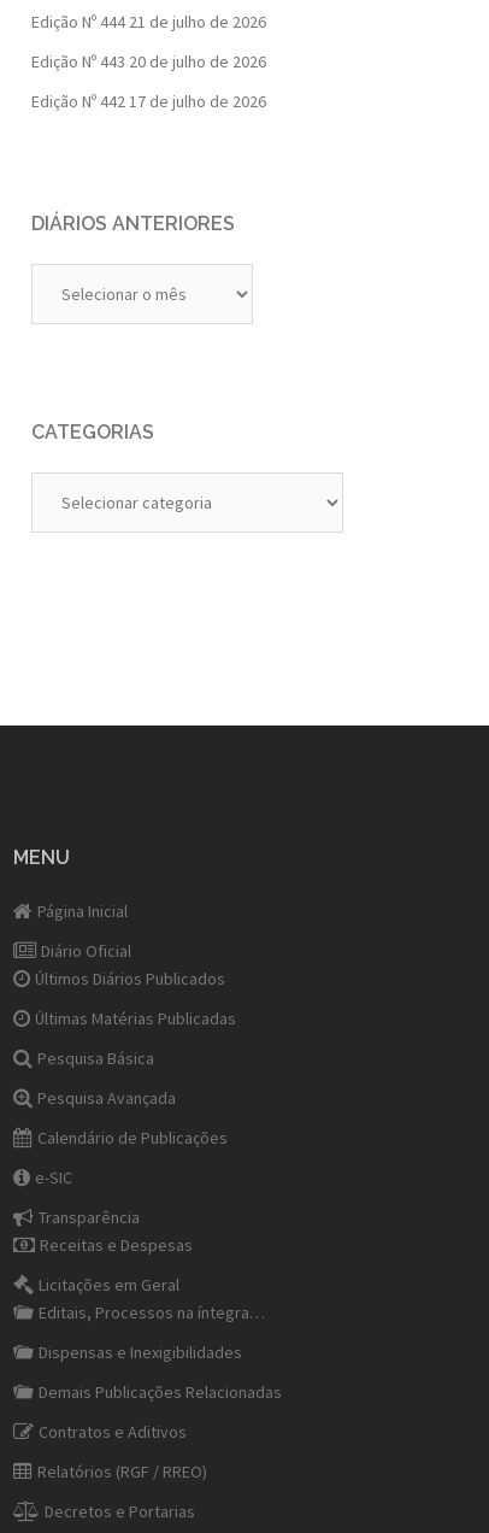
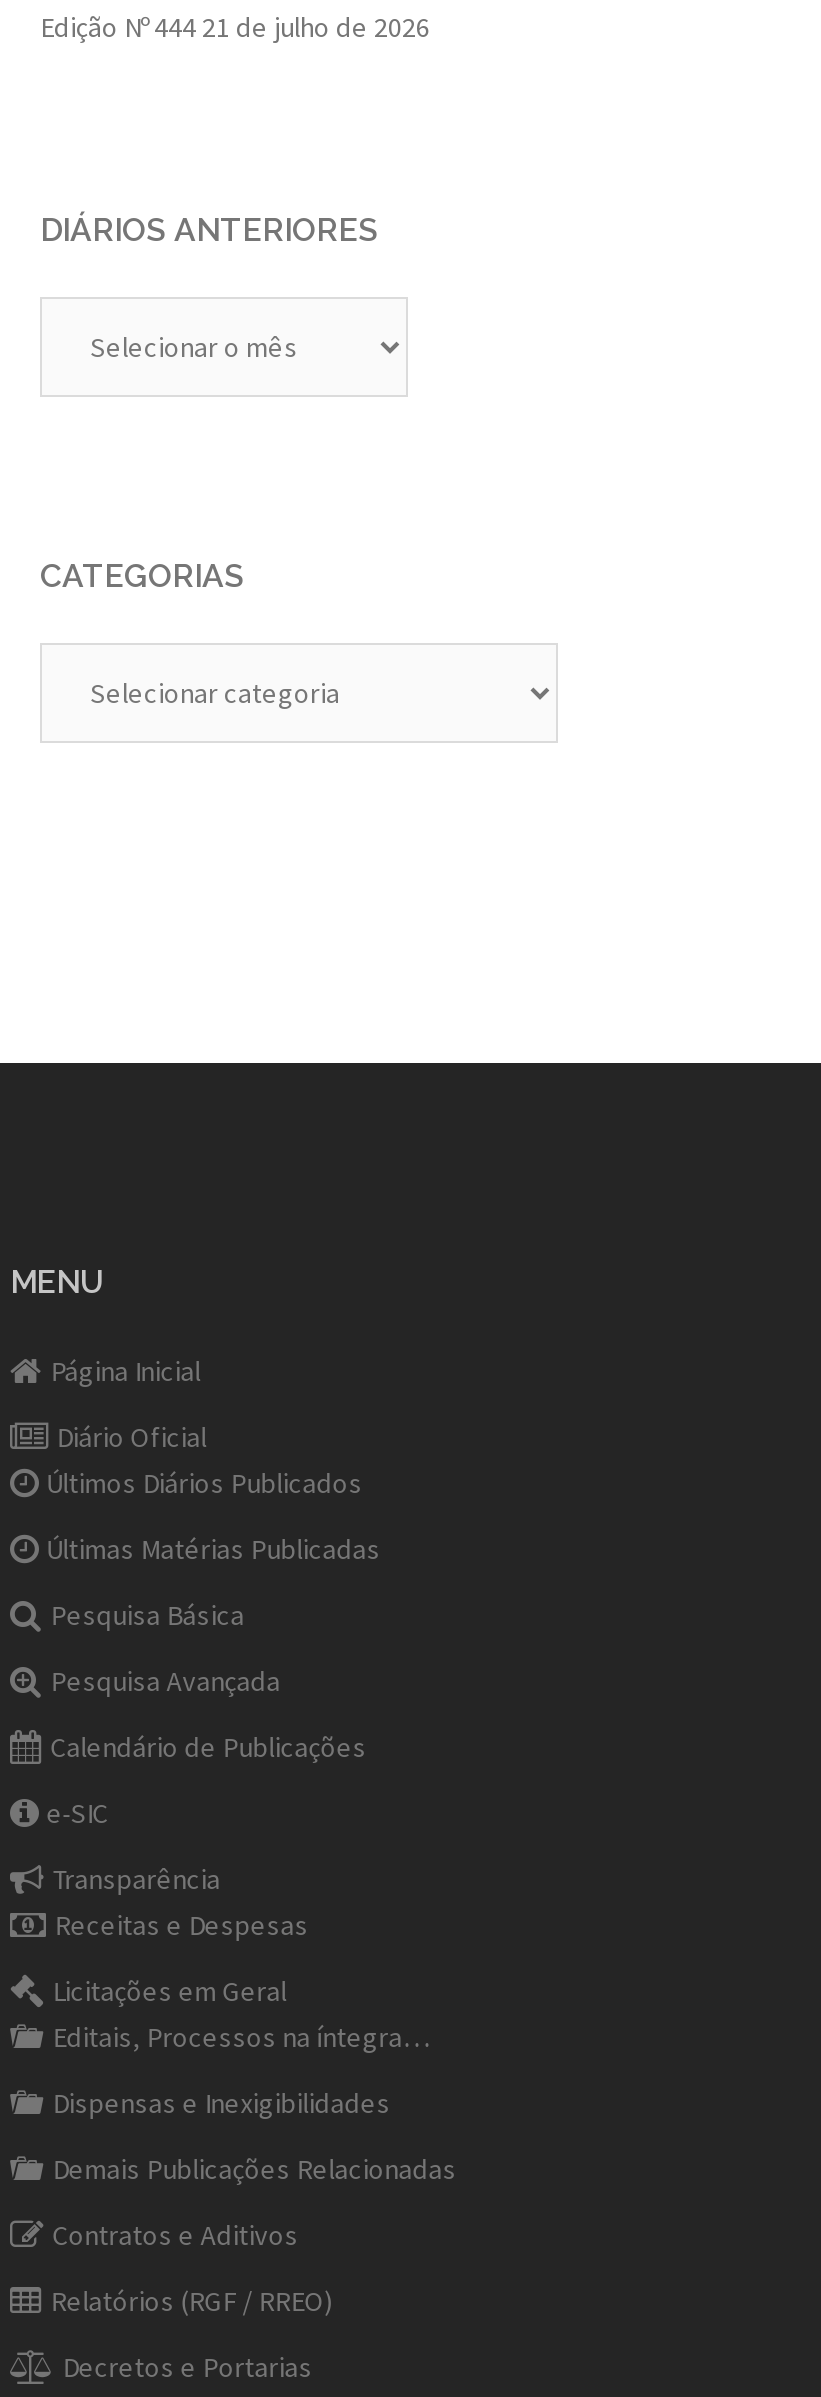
- Edição Nº 443 20 de julho de 2026
- Edição Nº 442 17 de julho de 2026
